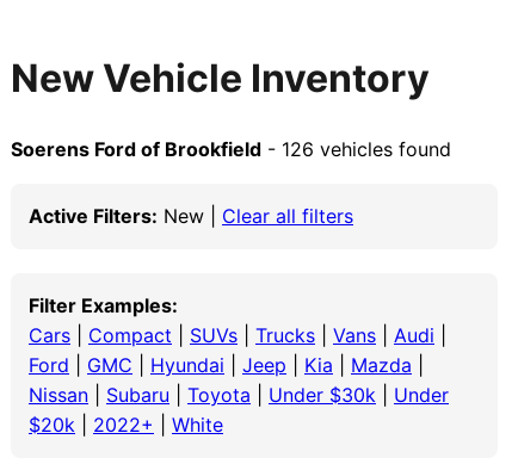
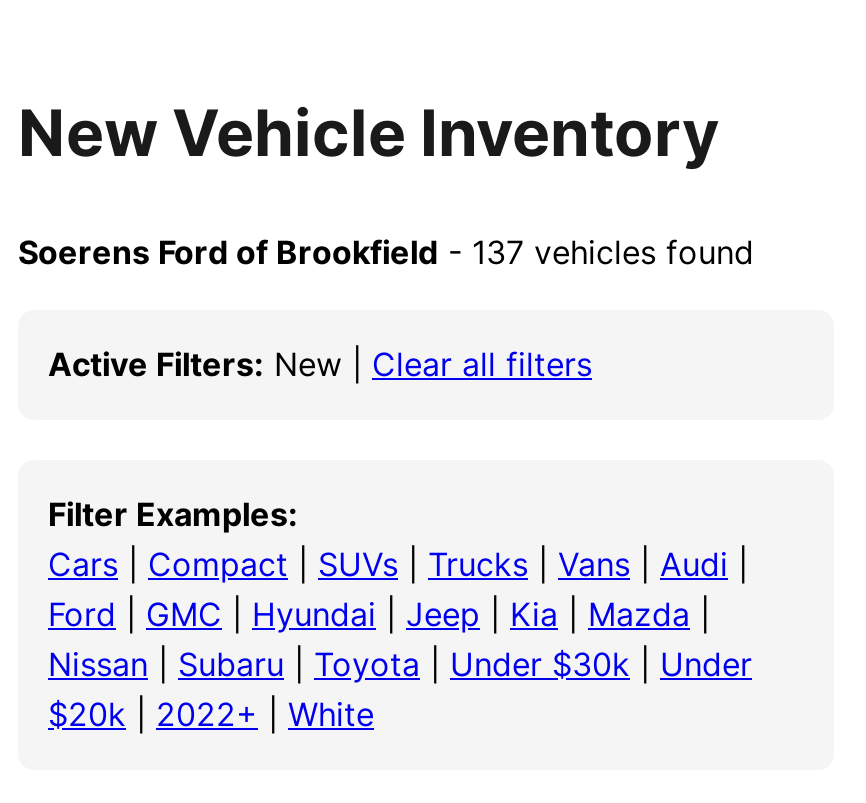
- Soerens Ford of Brookfield - 126 vehicles found
+ Soerens Ford of Brookfield - 137 vehicles found
